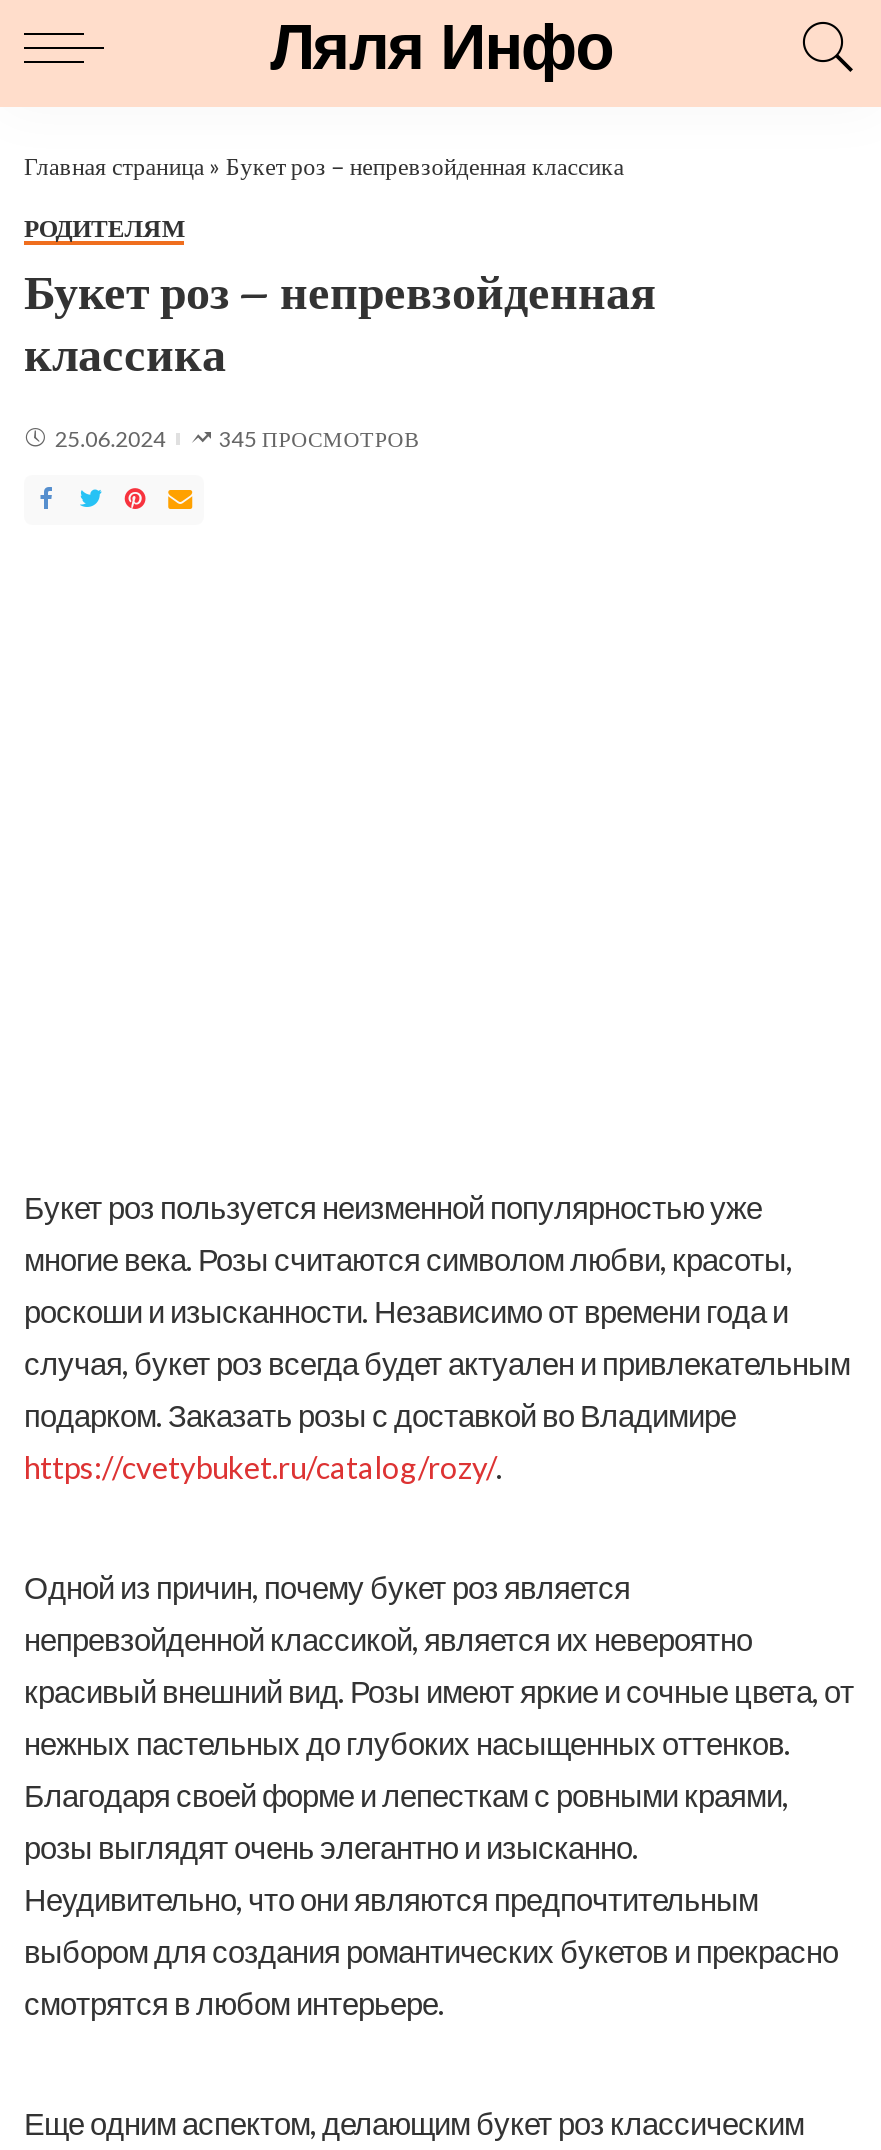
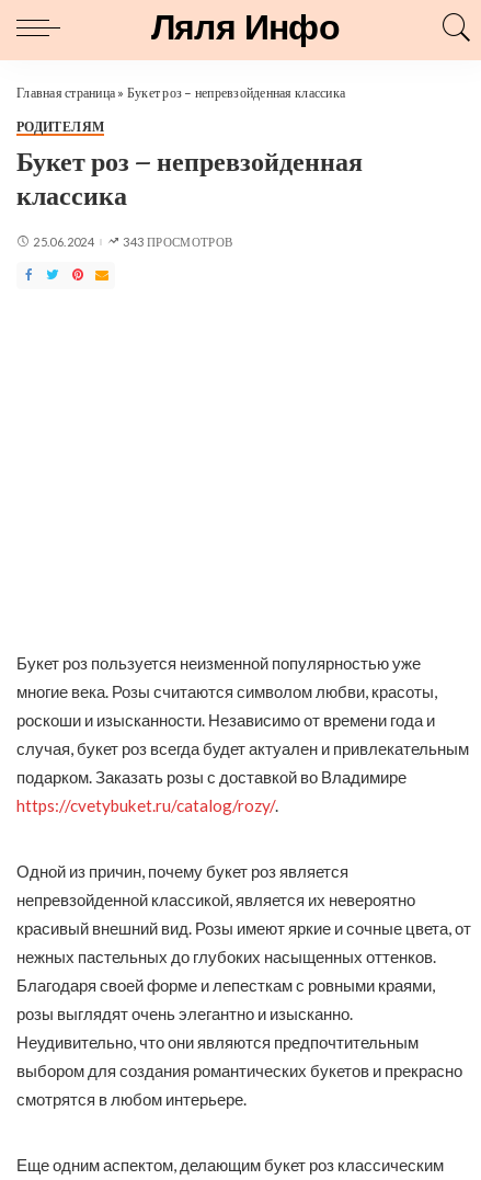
- 345 ПРОСМОТРОВ
+ 343 ПРОСМОТРОВ
